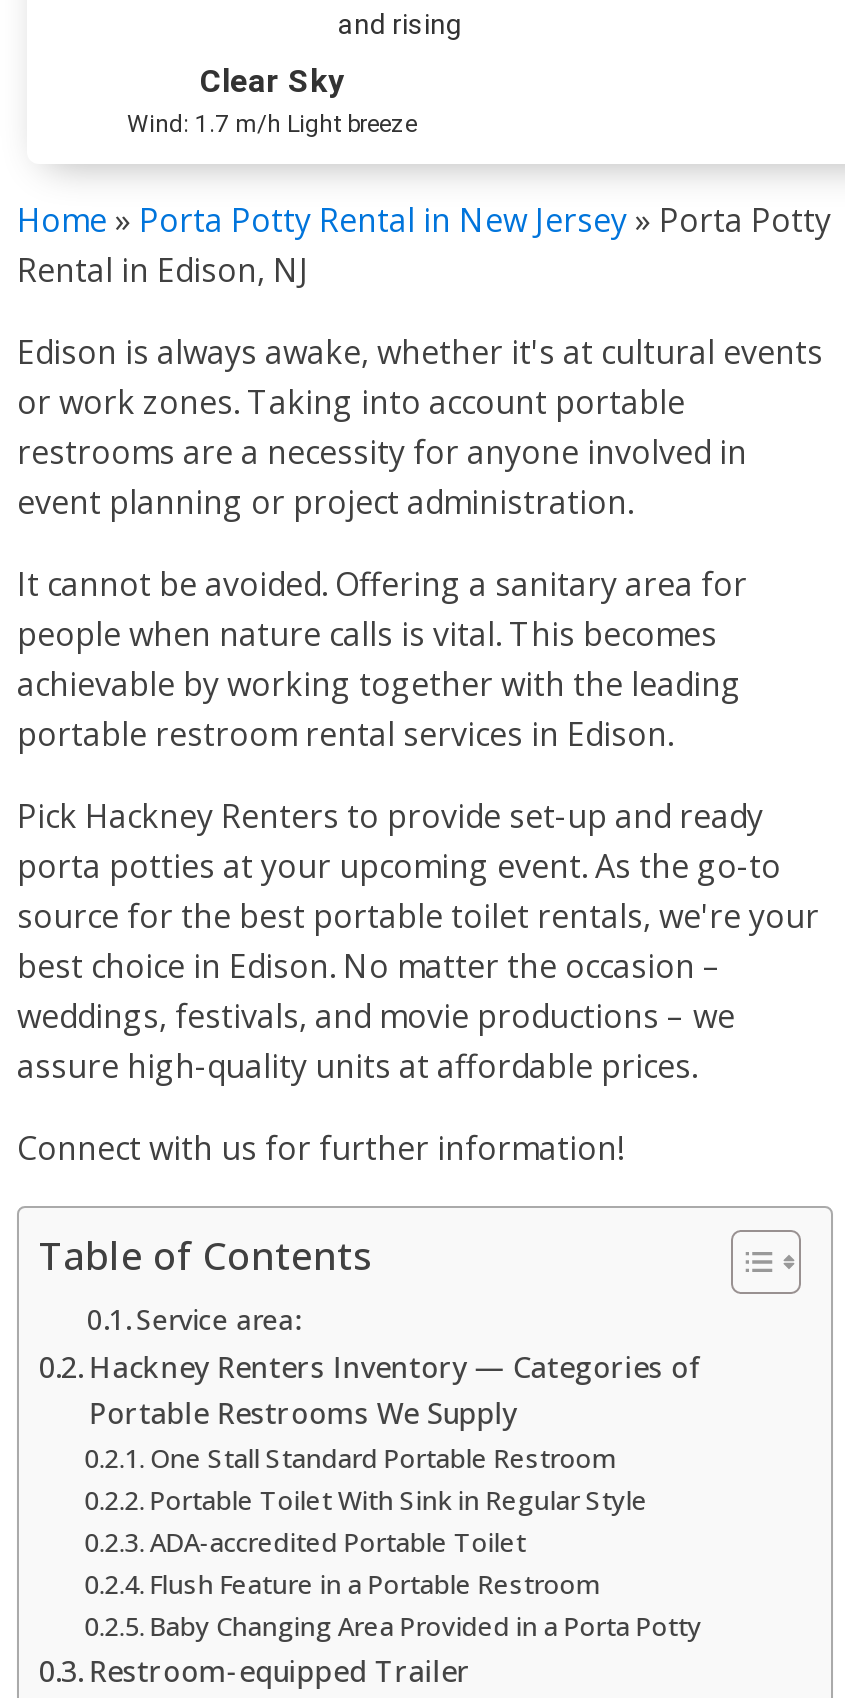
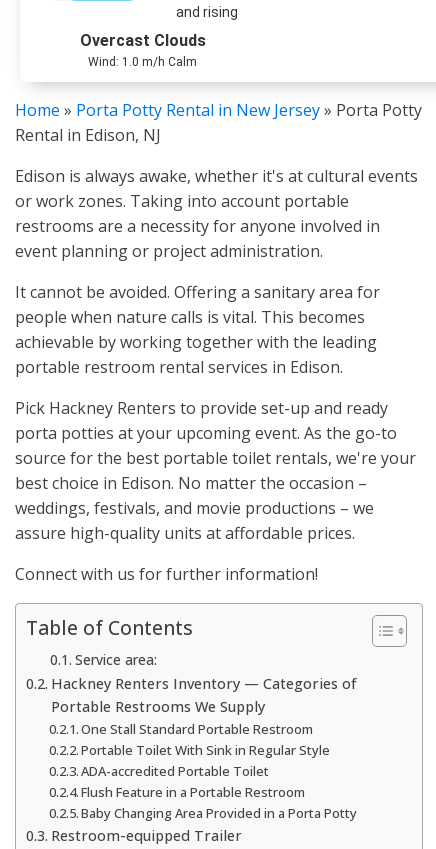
- Clear Sky
- Wind: 1.7 m/h Light breeze
+ Overcast Clouds
+ Wind: 1.0 m/h Calm
